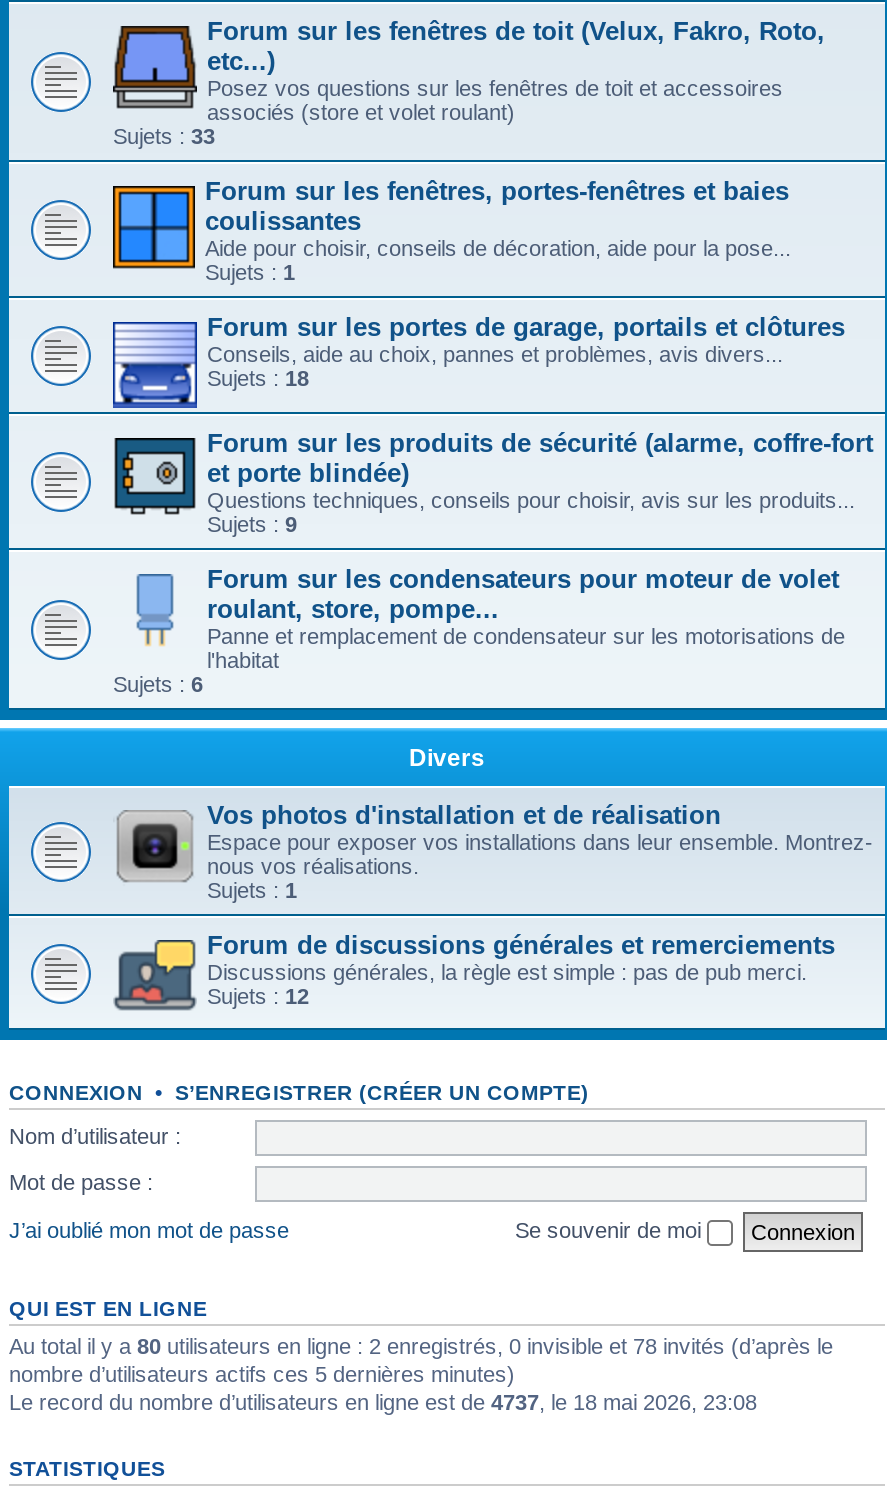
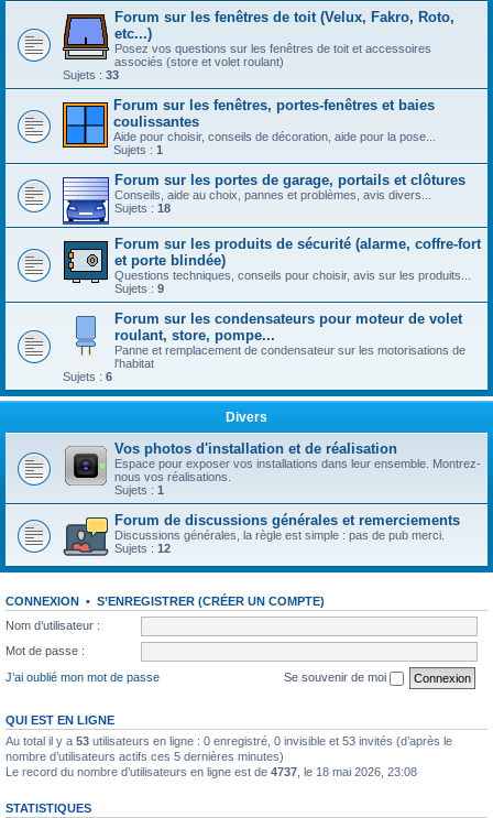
- Au total il y a 80 utilisateurs en ligne : 2 enregistrés, 0 invisible et 78 invités (d’après le
+ Au total il y a 53 utilisateurs en ligne : 0 enregistré, 0 invisible et 53 invités (d’après le
